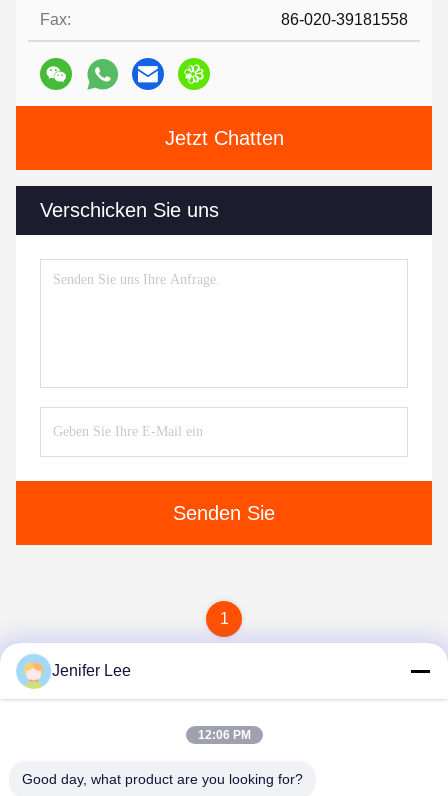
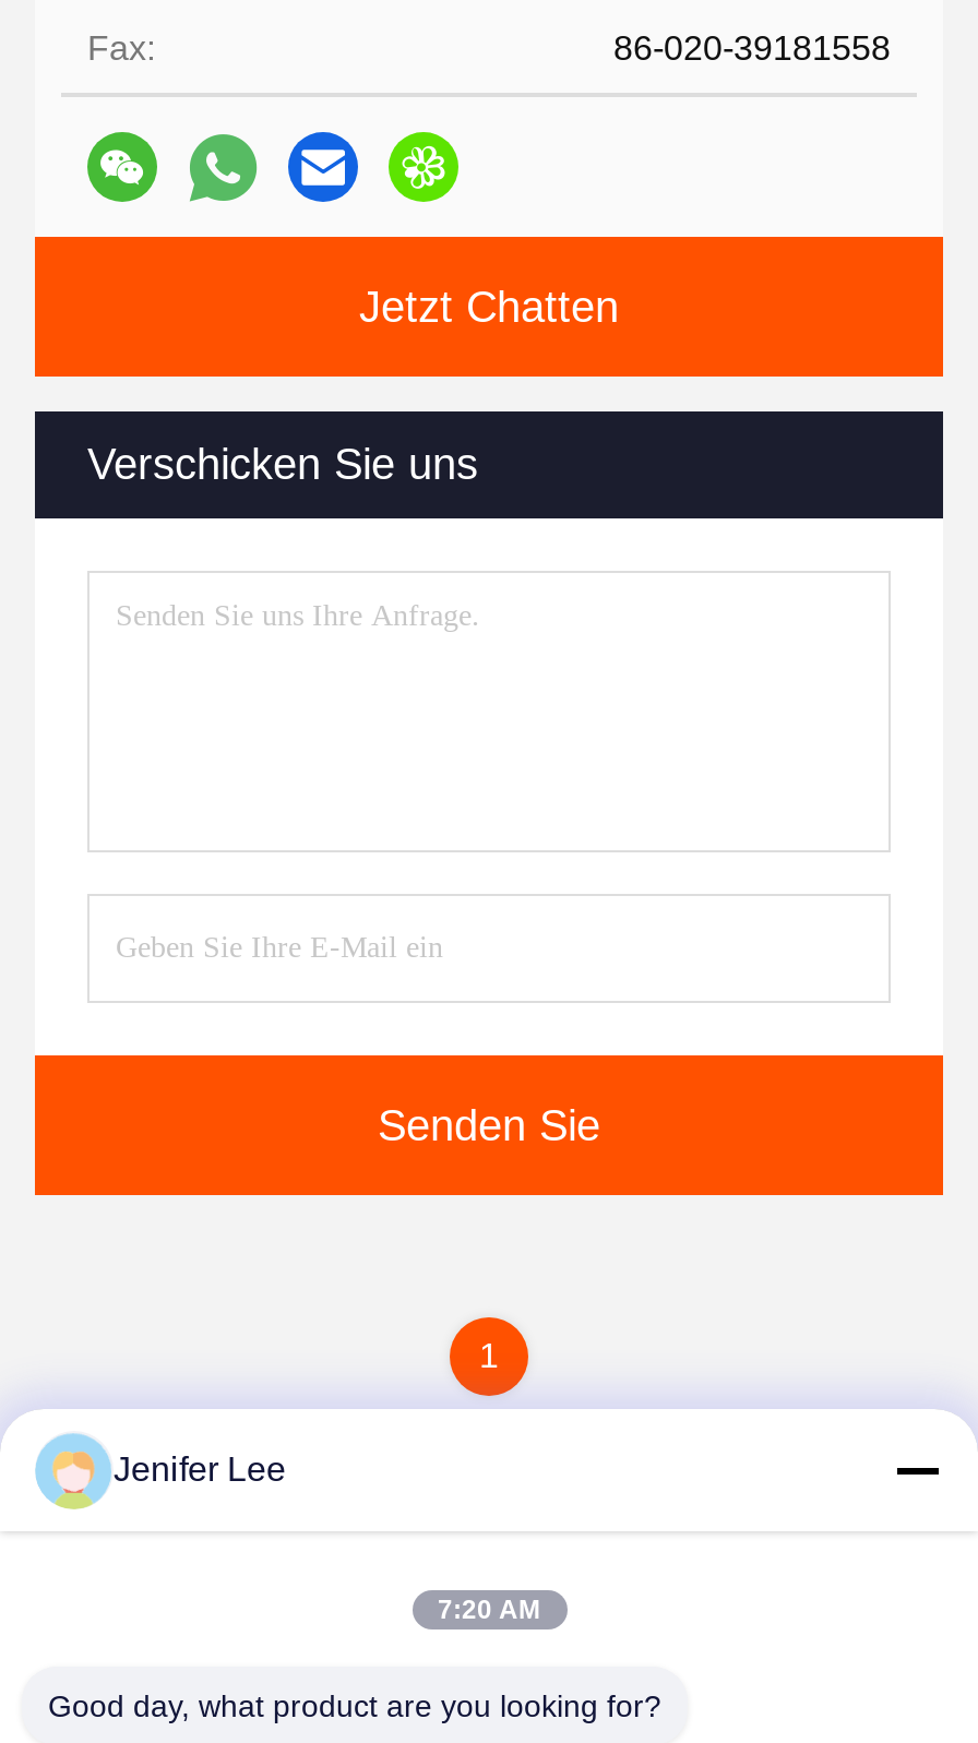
- 12:06 PM
+ 7:20 AM
